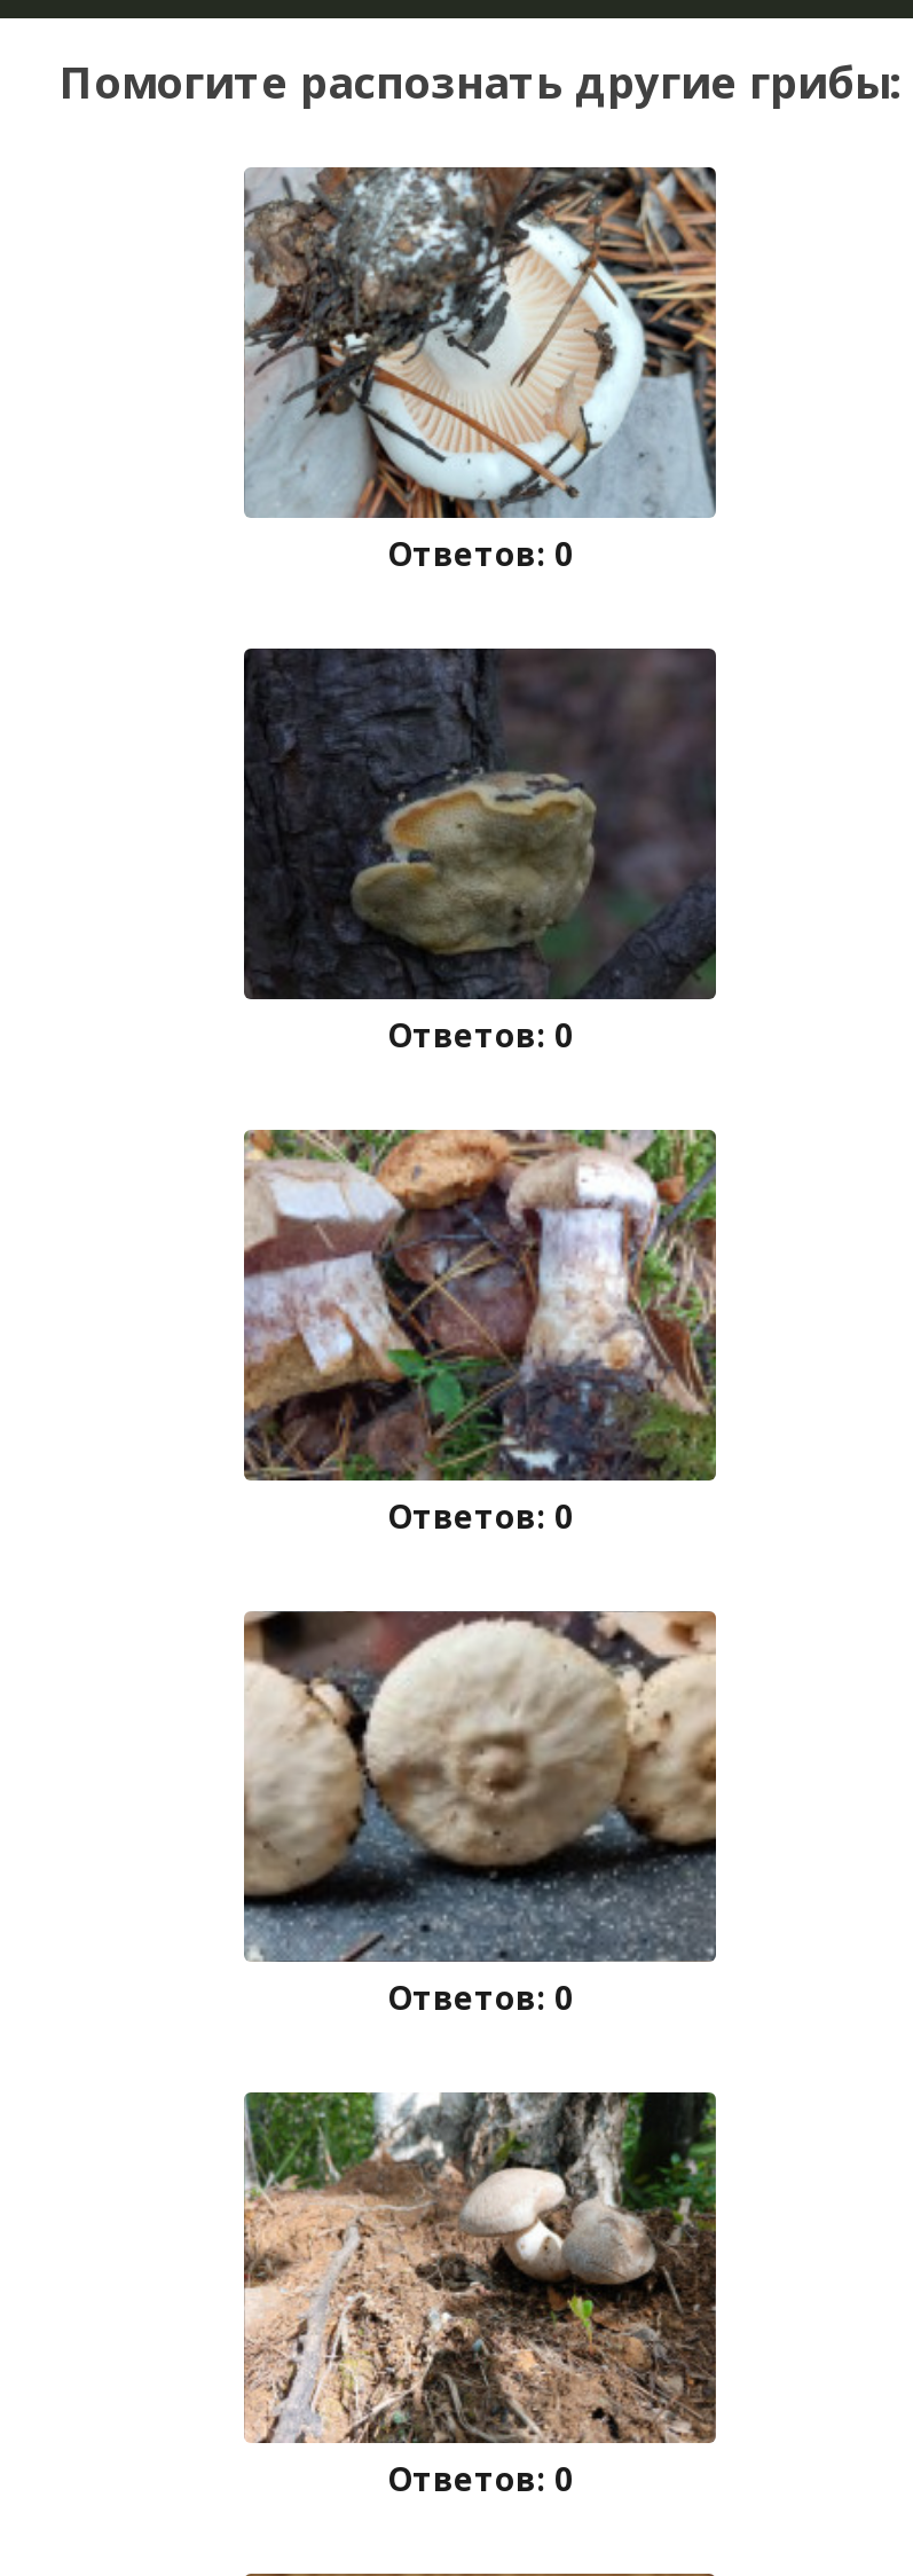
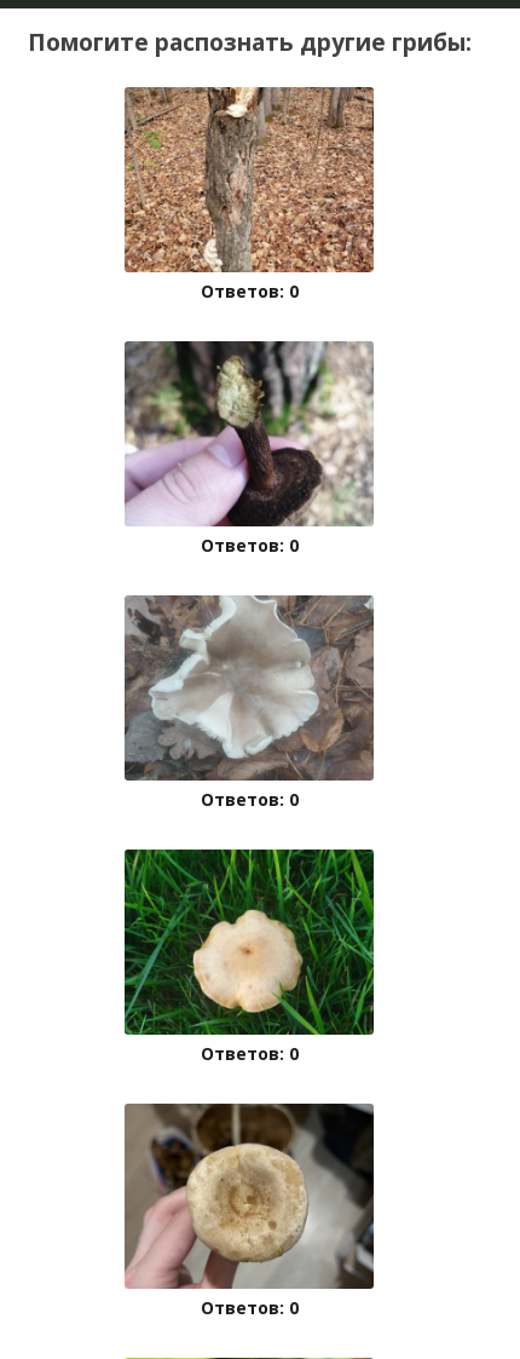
- [image]
+ [image]

- [image]
+ [image]

- [image]
+ [image]

- [image]
+ [image]

- [image]
+ [image]
